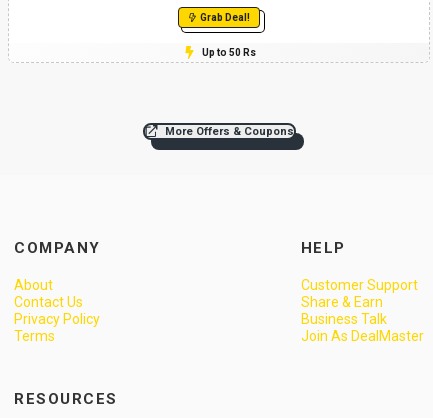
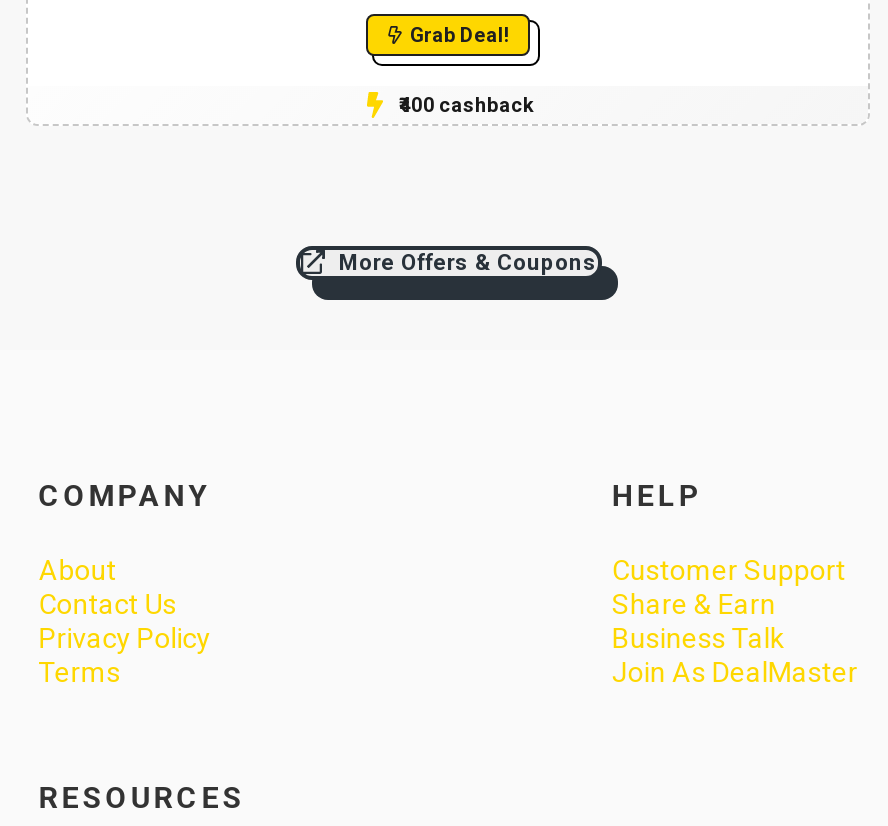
- Up to 50 Rs
+ ₹400 cashback
